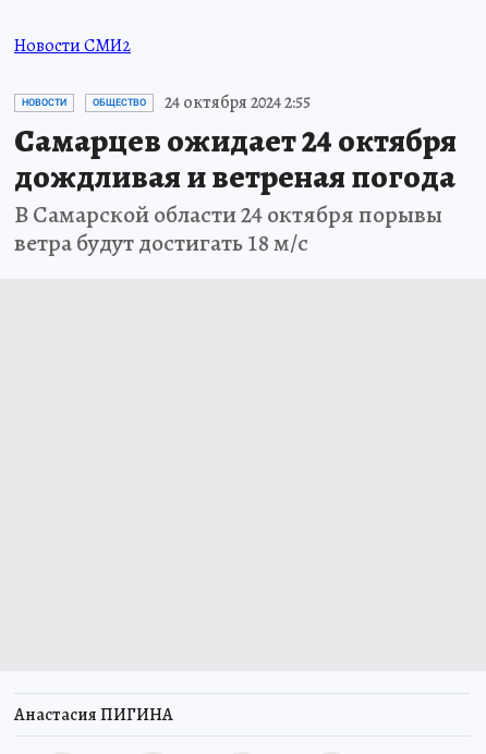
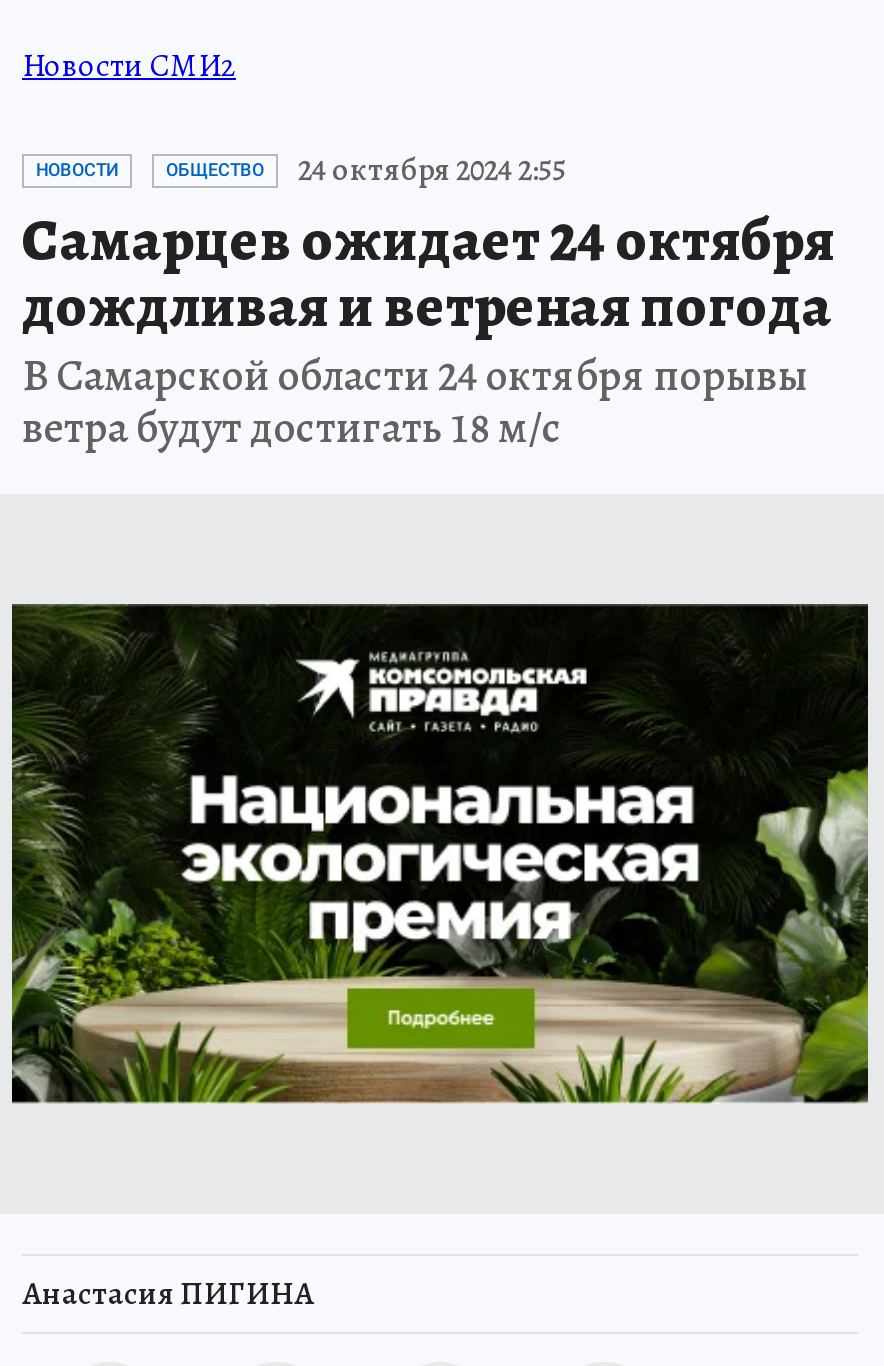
+ [image]
